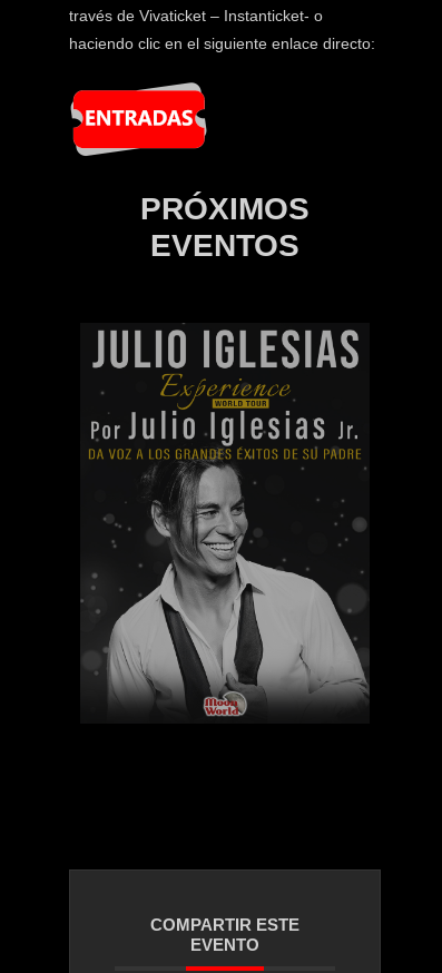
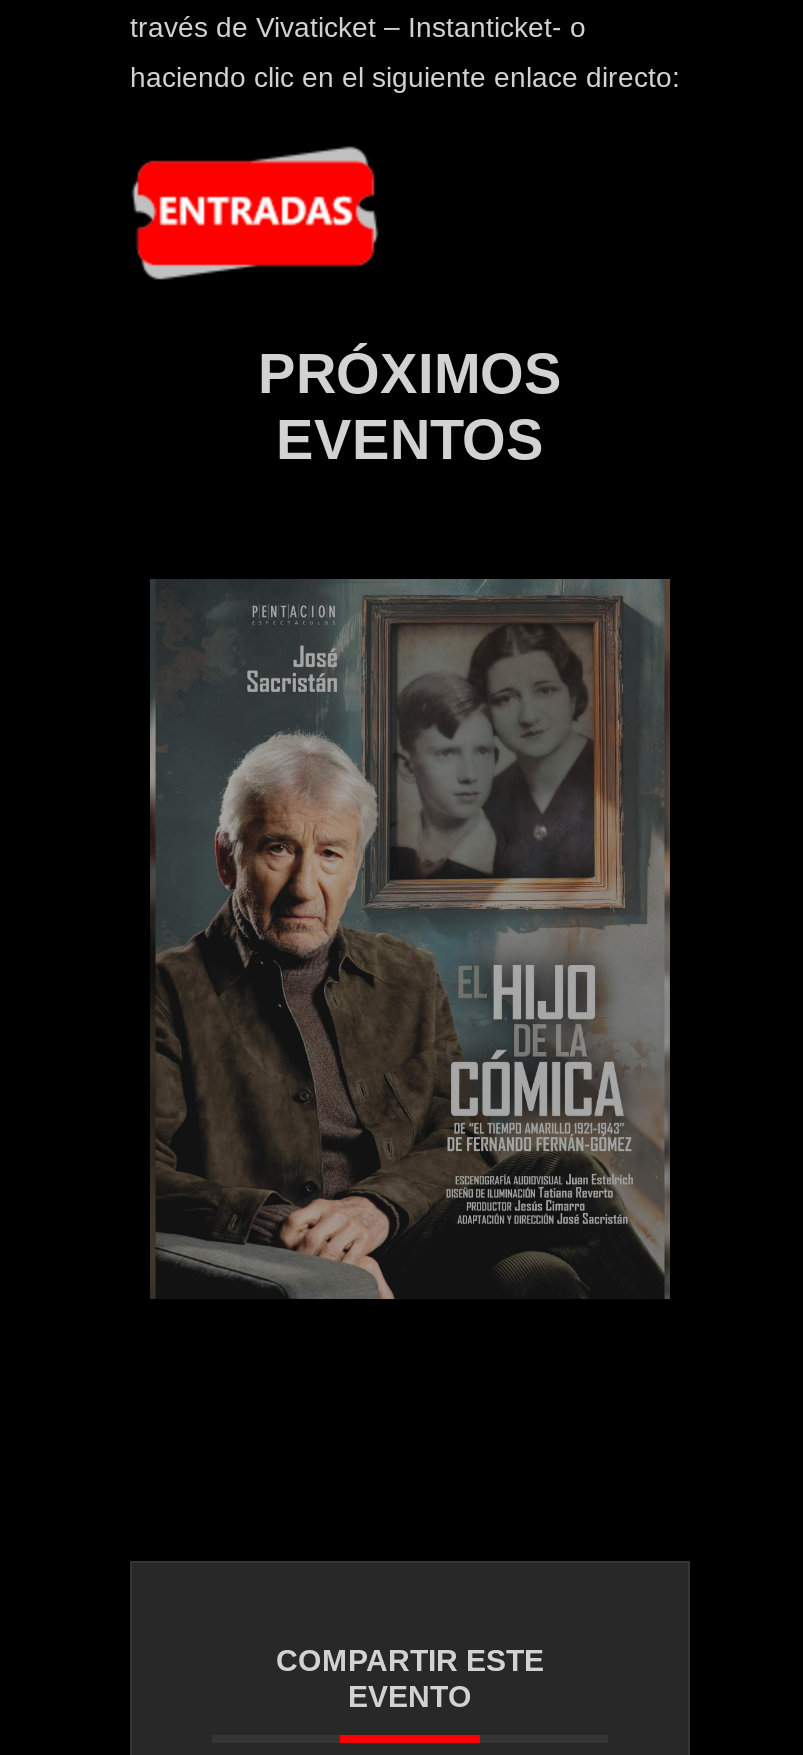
- [image]
+ [image]
